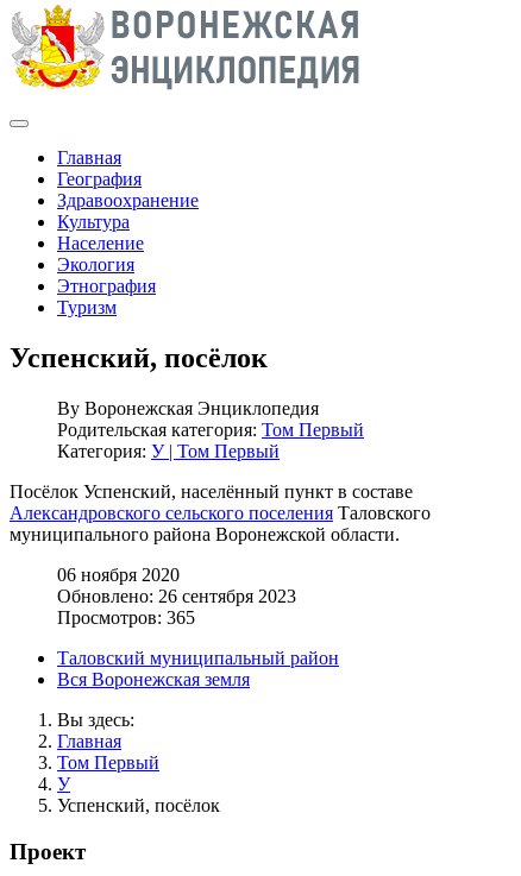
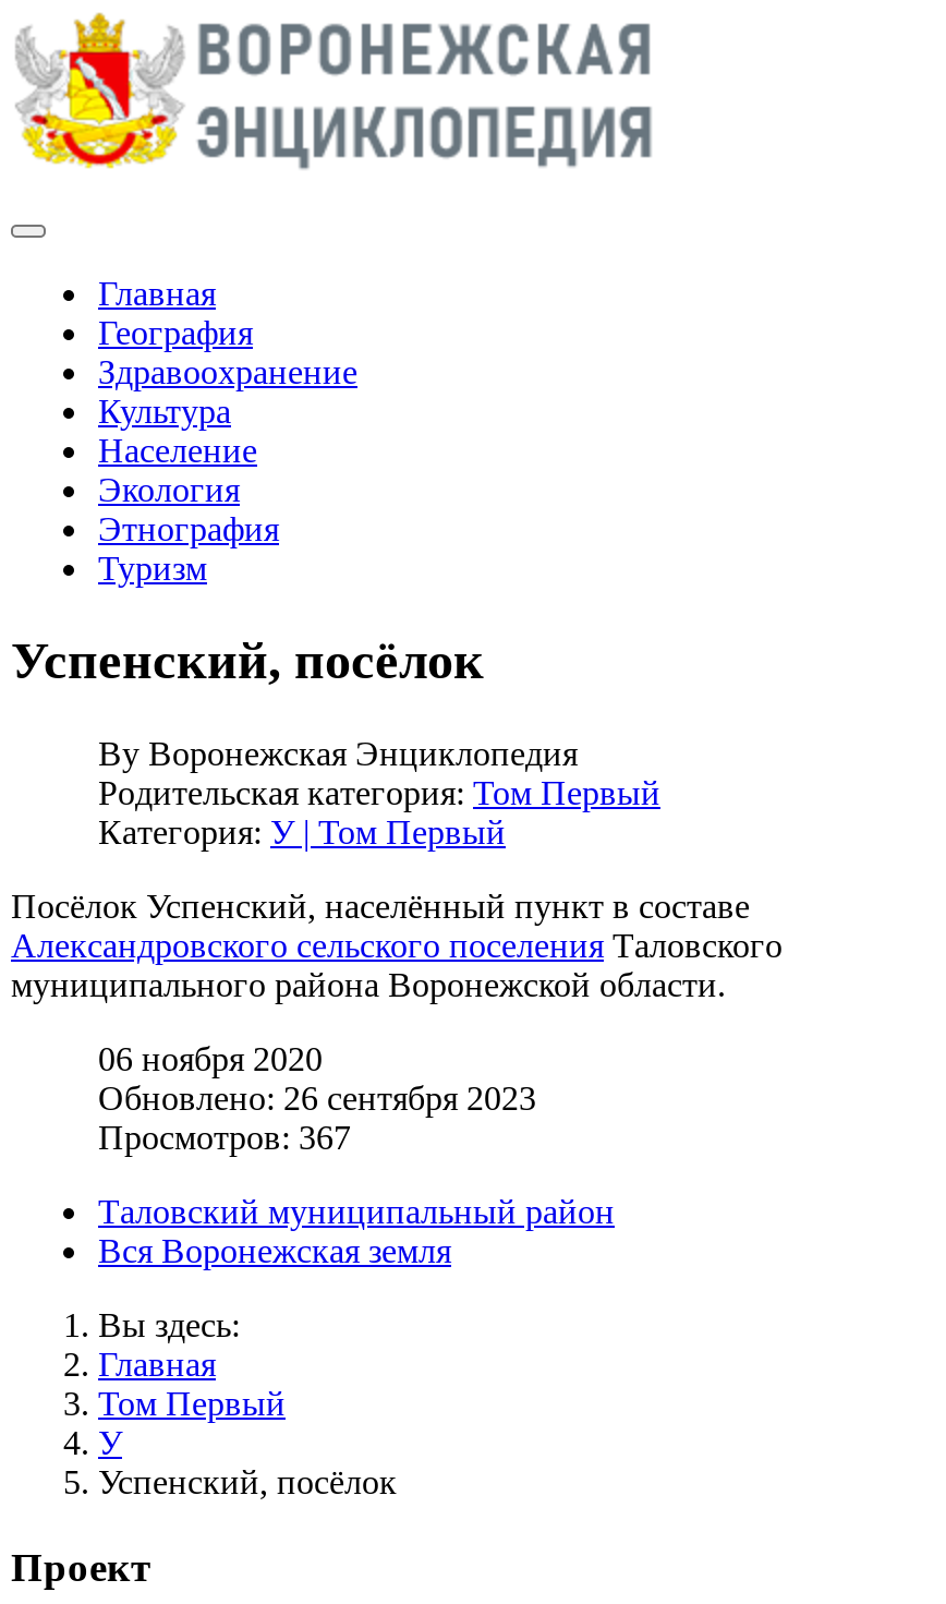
- Просмотров: 365
+ Просмотров: 367
